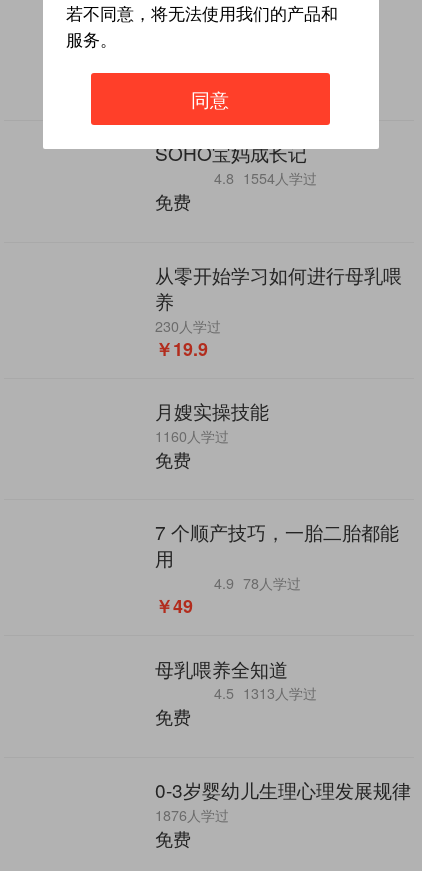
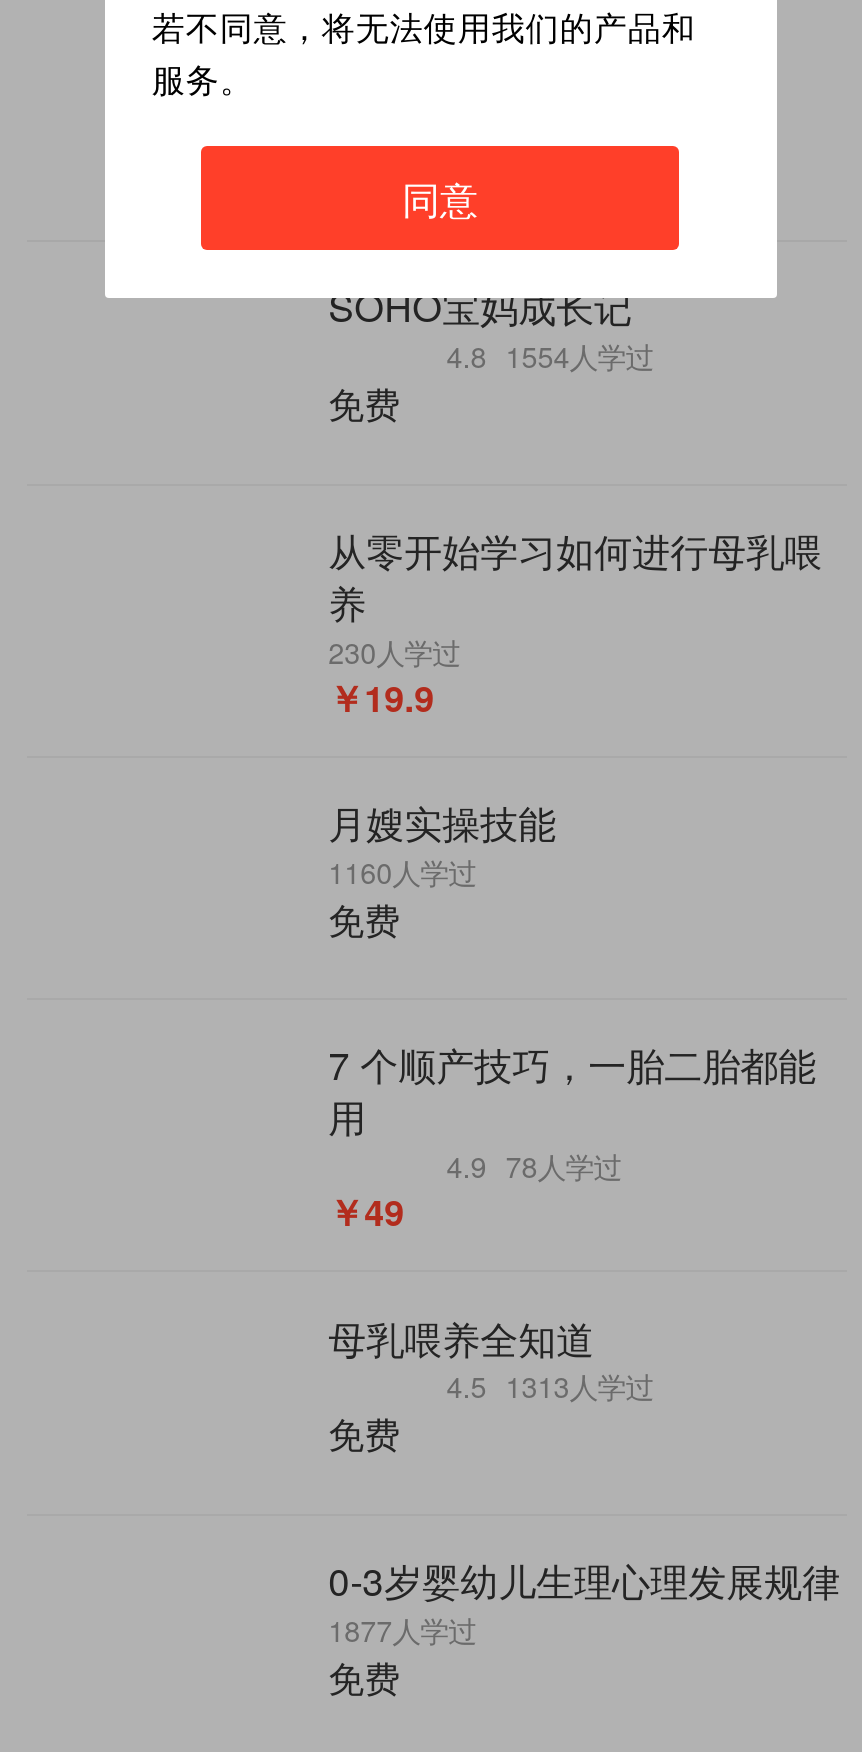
- 1876人学过
+ 1877人学过
